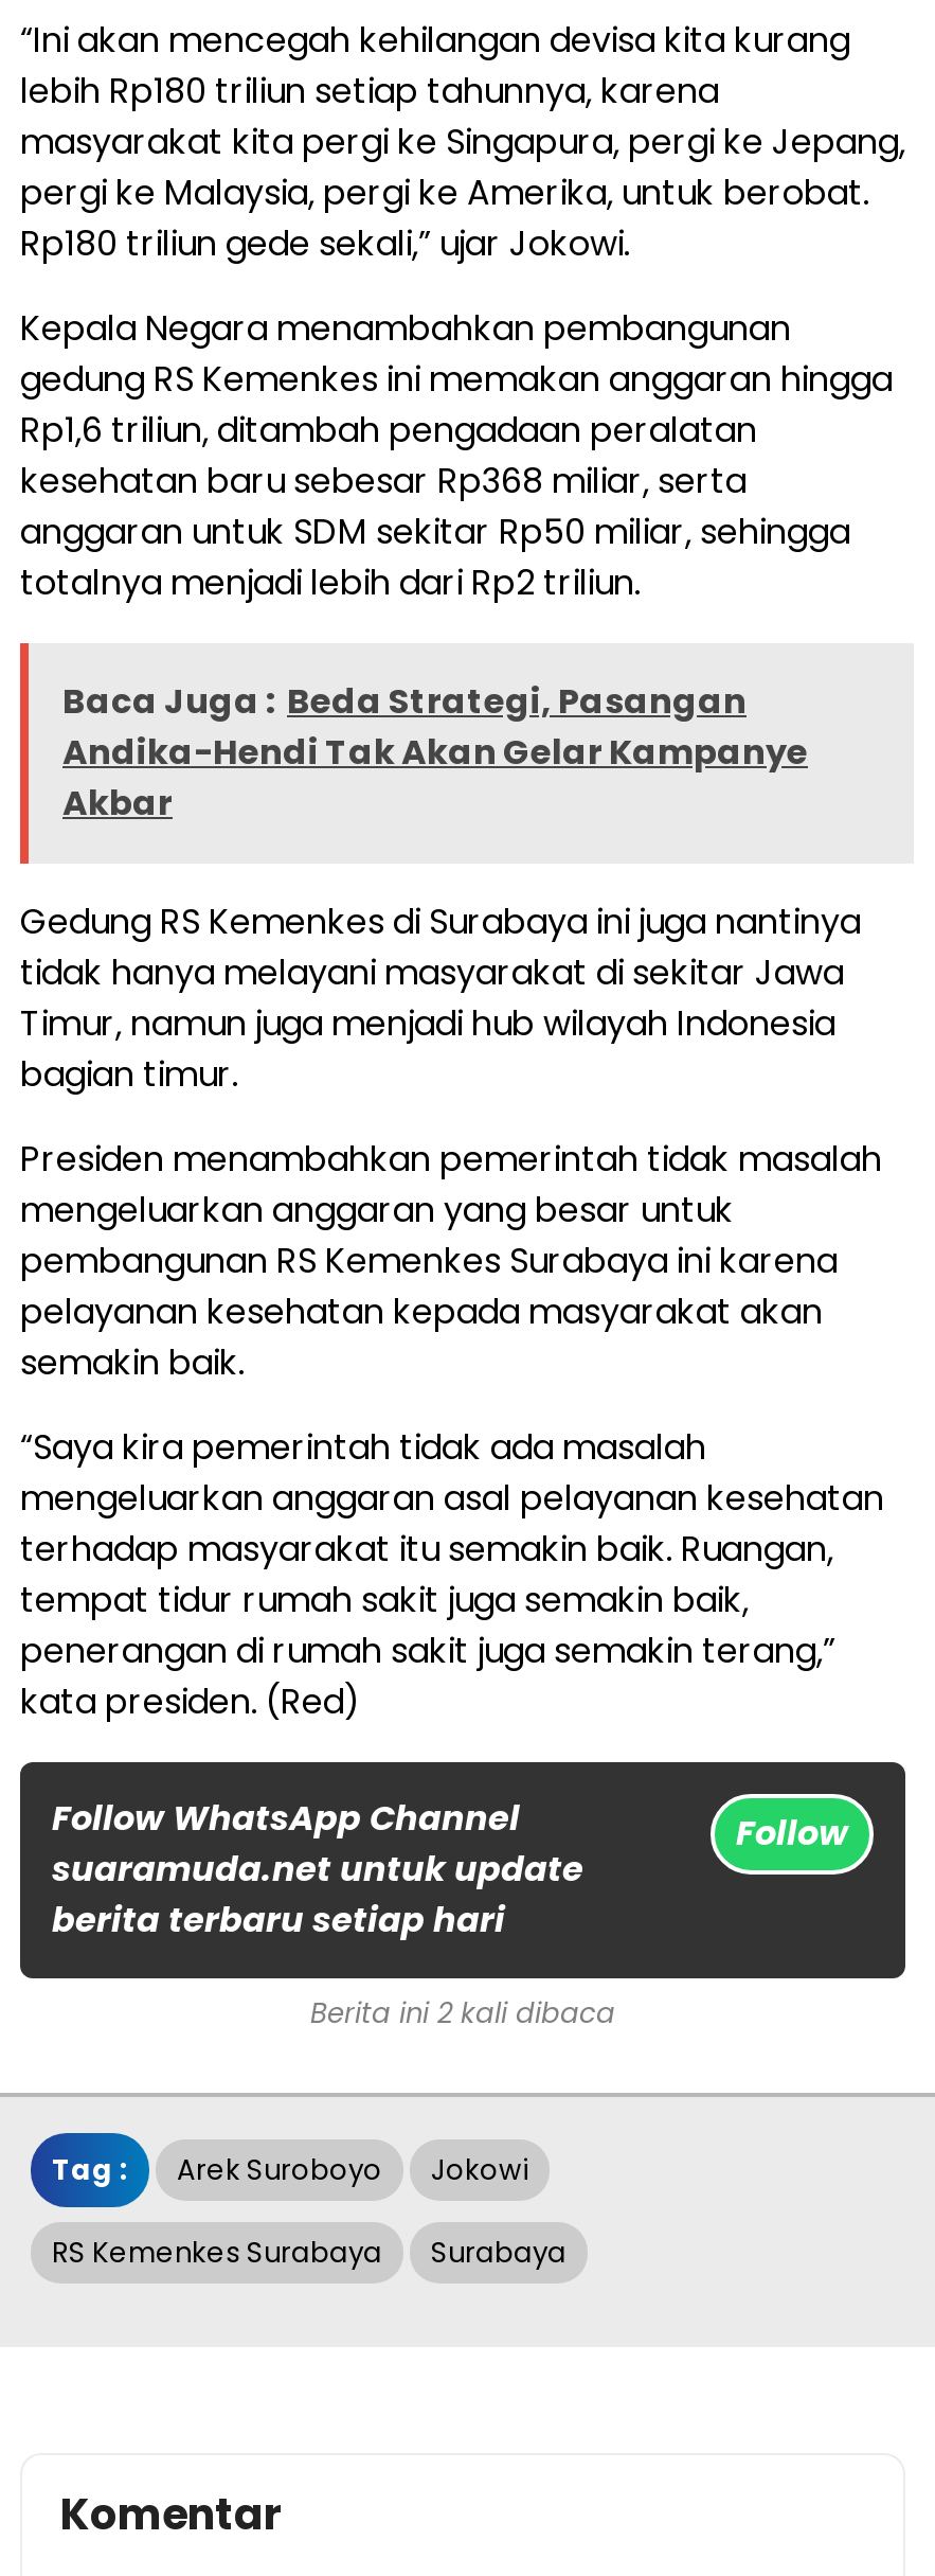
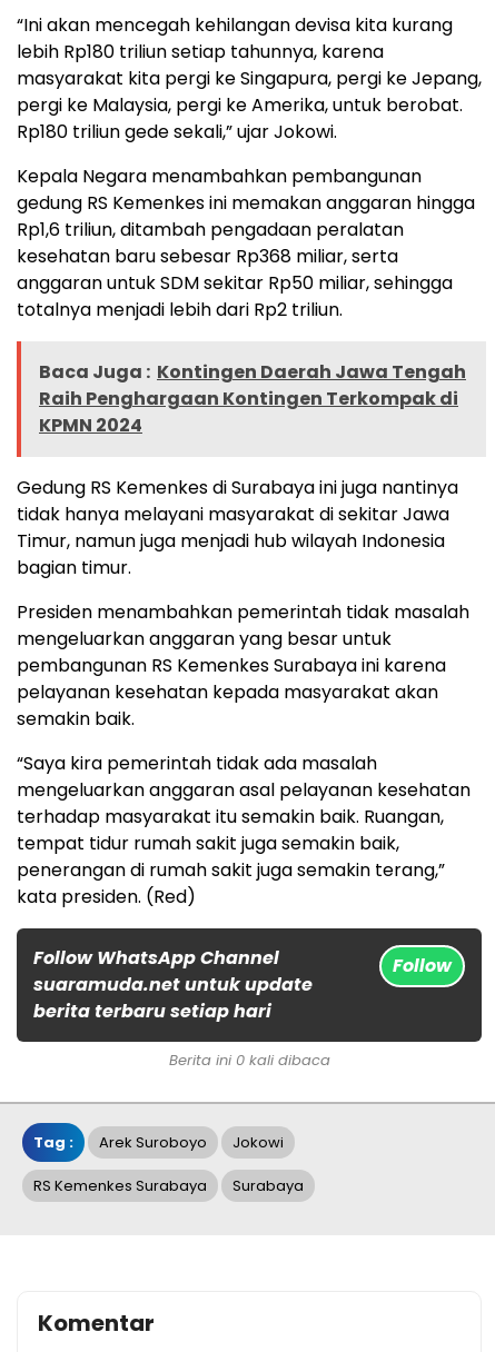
- Baca Juga : Beda Strategi, Pasangan
- Andika-Hendi Tak Akan Gelar Kampanye
- Akbar
+ Baca Juga : Kontingen Daerah Jawa Tengah
+ Raih Penghargaan Kontingen Terkompak di
+ KPMN 2024

- Berita ini 2 kali dibaca
+ Berita ini 0 kali dibaca
